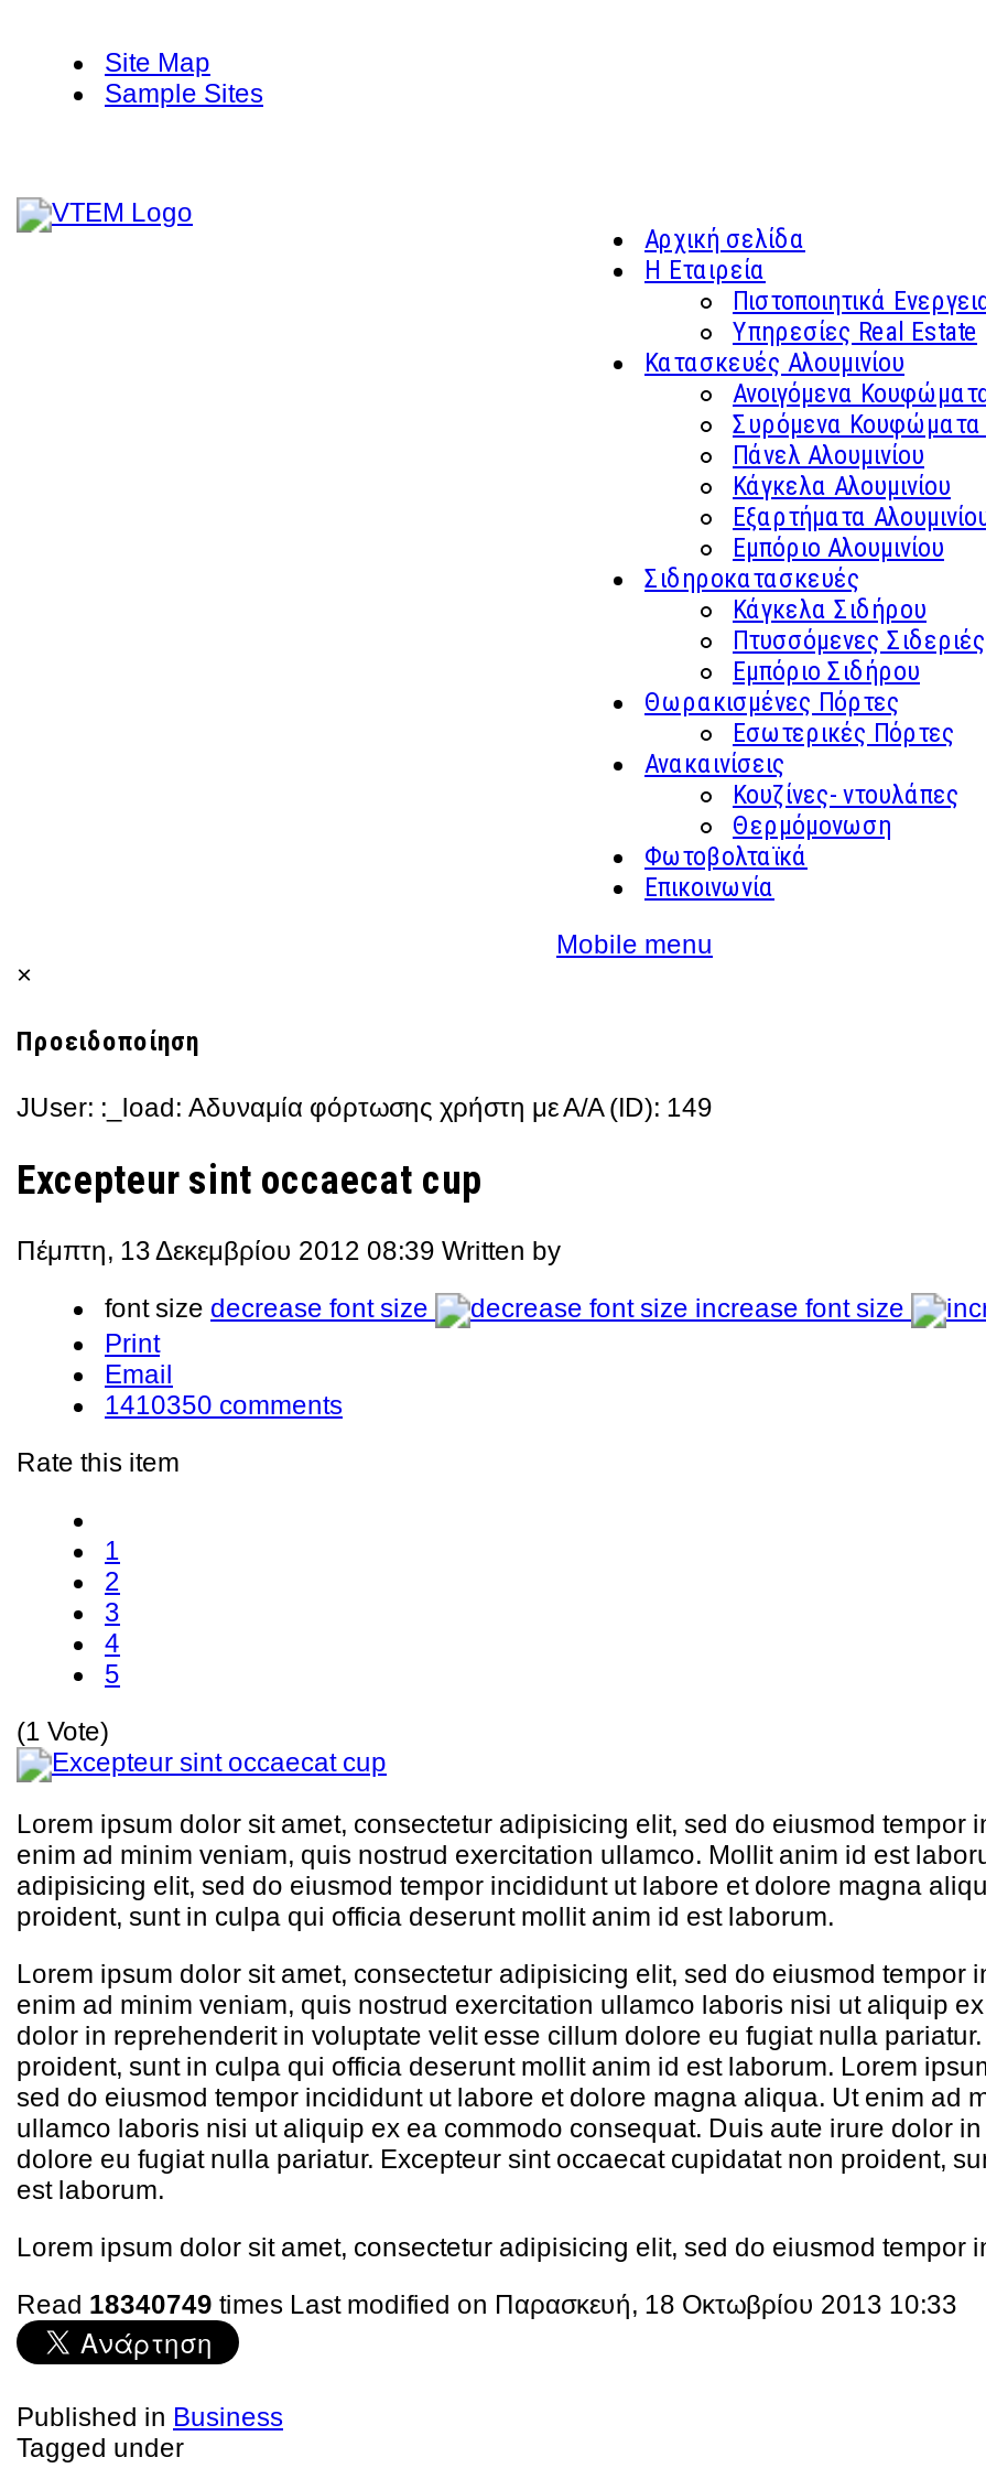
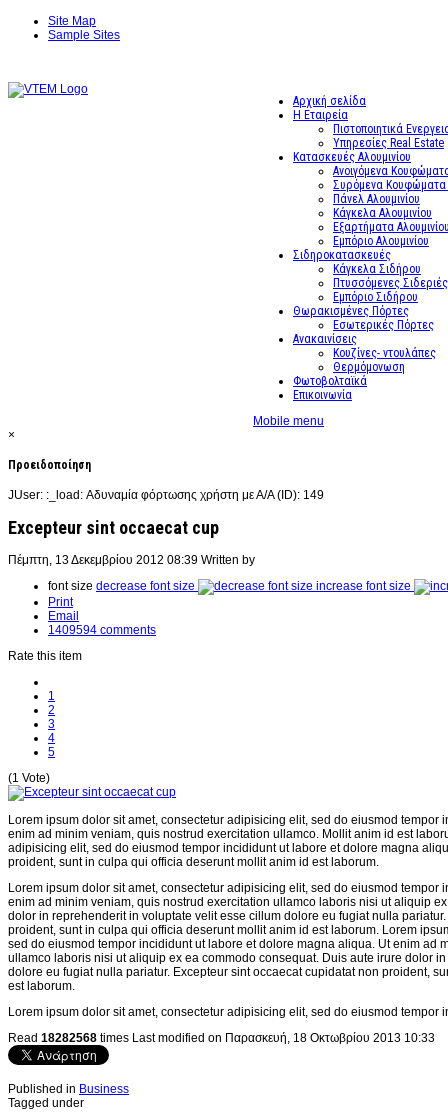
- 1410350 comments
+ 1409594 comments

- Read 18340749 times Last modified on Παρασκευή, 18 Οκτωβρίου 2013 10:33
+ Read 18282568 times Last modified on Παρασκευή, 18 Οκτωβρίου 2013 10:33
